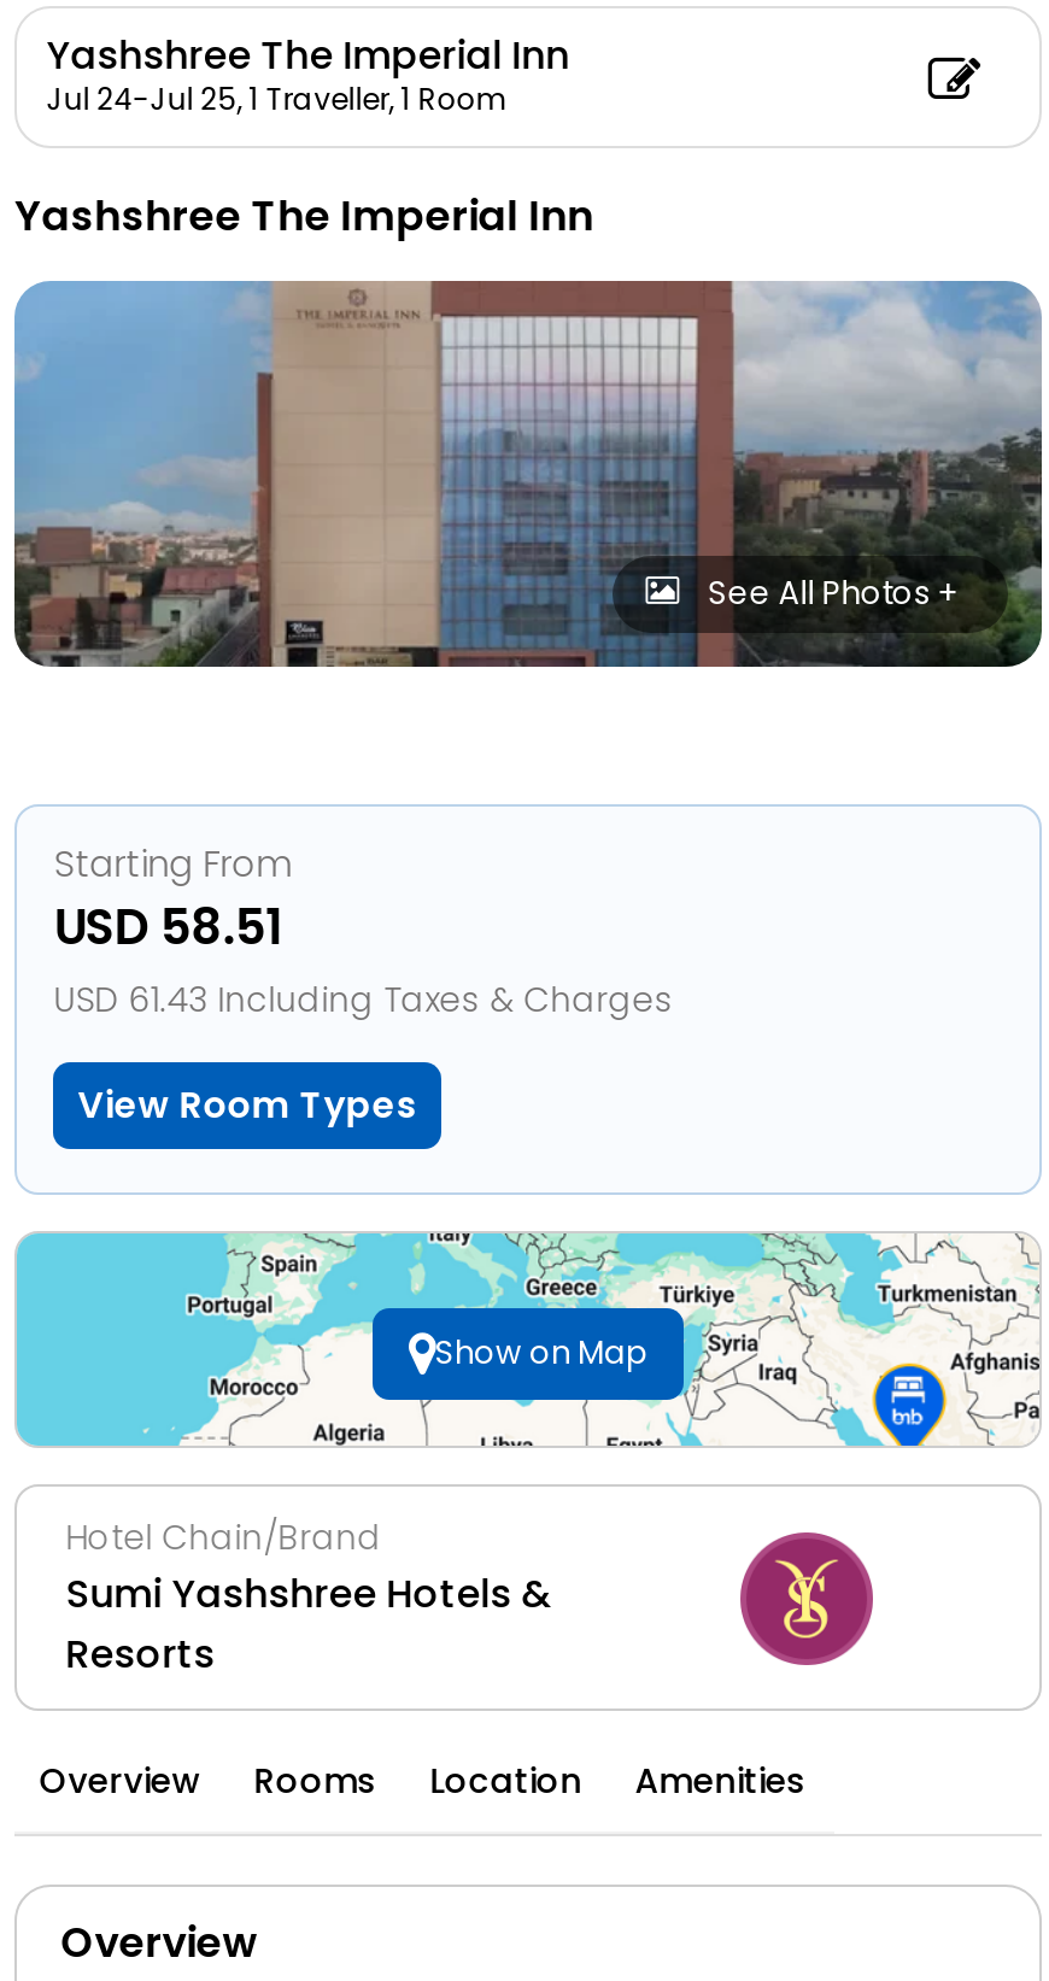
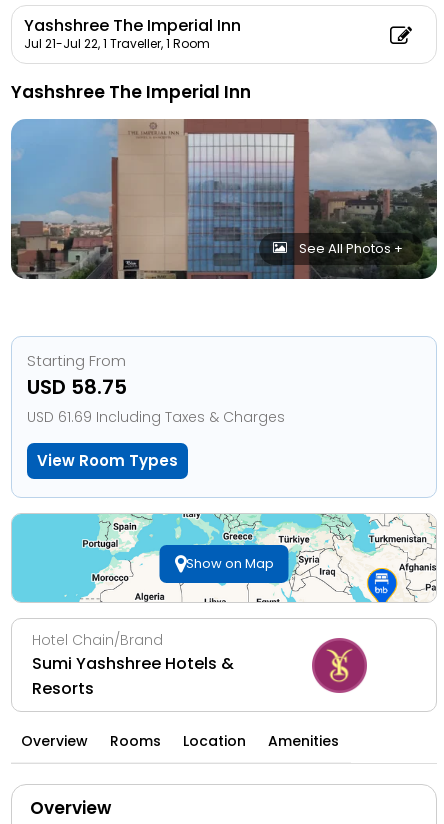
- Jul 24-Jul 25, 1 Traveller, 1 Room
+ Jul 21-Jul 22, 1 Traveller, 1 Room

- USD 58.51
+ USD 58.75

- USD 61.43 Including Taxes & Charges
+ USD 61.69 Including Taxes & Charges
